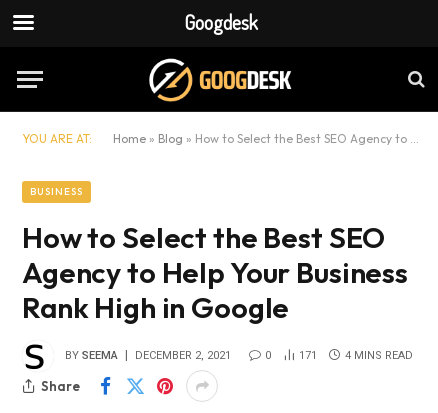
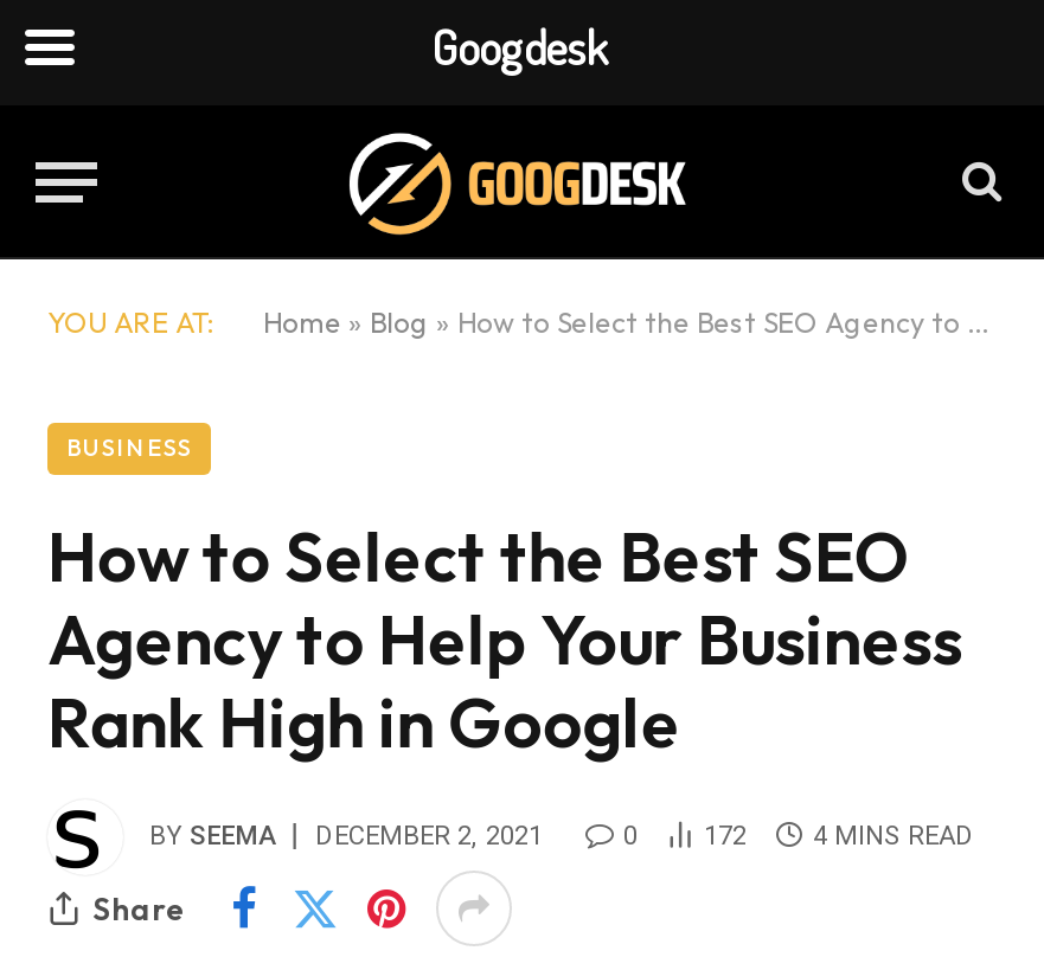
- 171
+ 172
